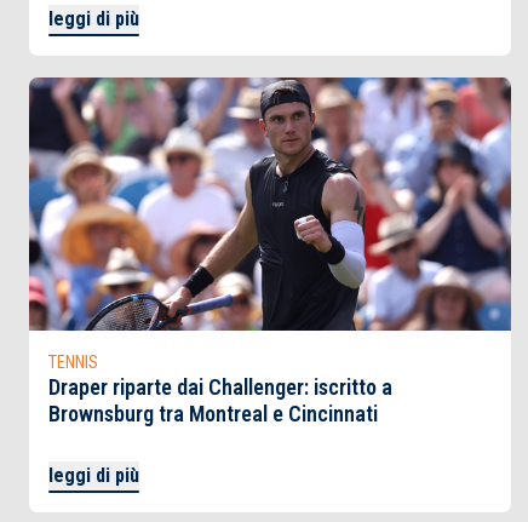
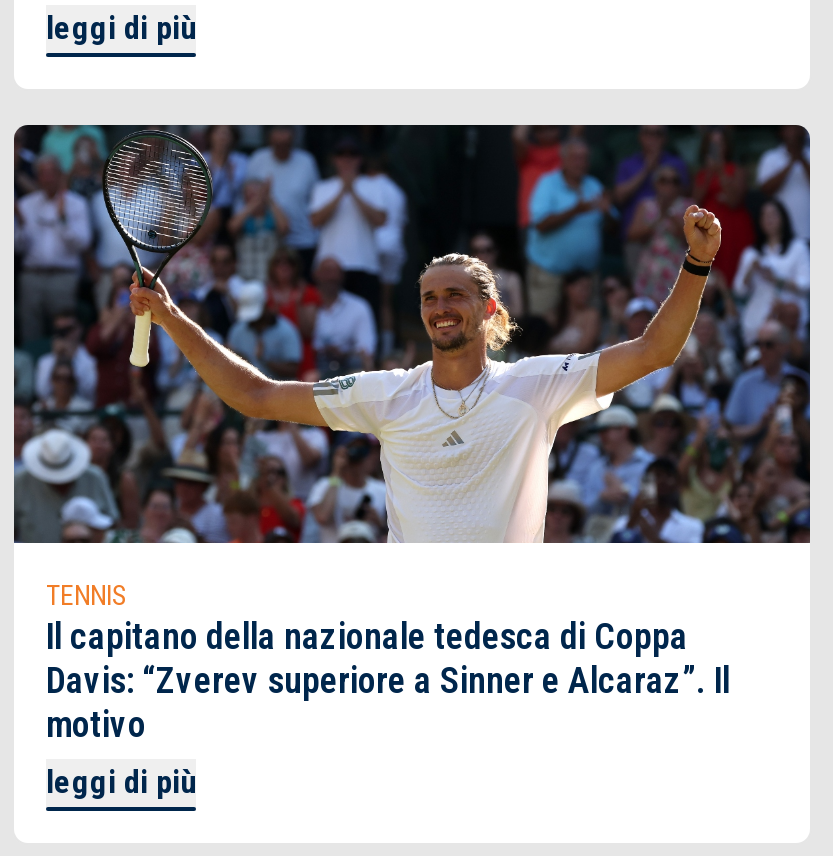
- [image]
- Draper riparte dai Challenger: iscritto a
- Brownsburg tra Montreal e Cincinnati
+ [image]
+ Il capitano della nazionale tedesca di Coppa
+ Davis: “Zverev superiore a Sinner e Alcaraz”. Il
+ motivo
